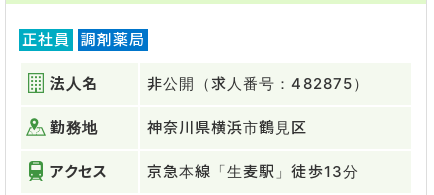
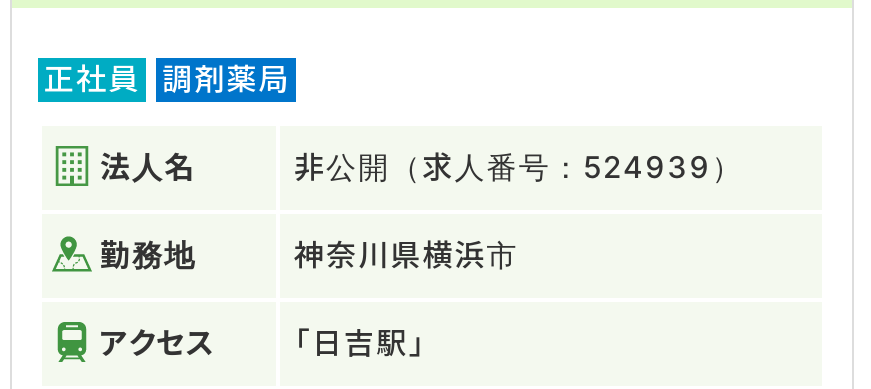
- 非公開（求人番号：482875）
+ 非公開（求人番号：524939）

- 神奈川県横浜市鶴見区
+ 神奈川県横浜市

- 京急本線「生麦駅」徒歩13分
+ 「日吉駅」
